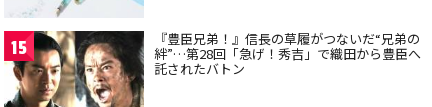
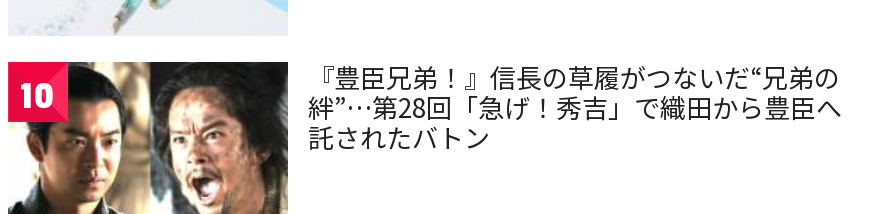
- 15
+ 10
